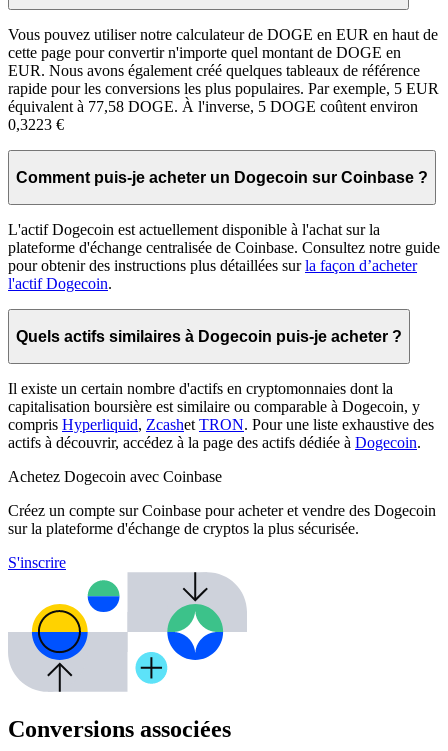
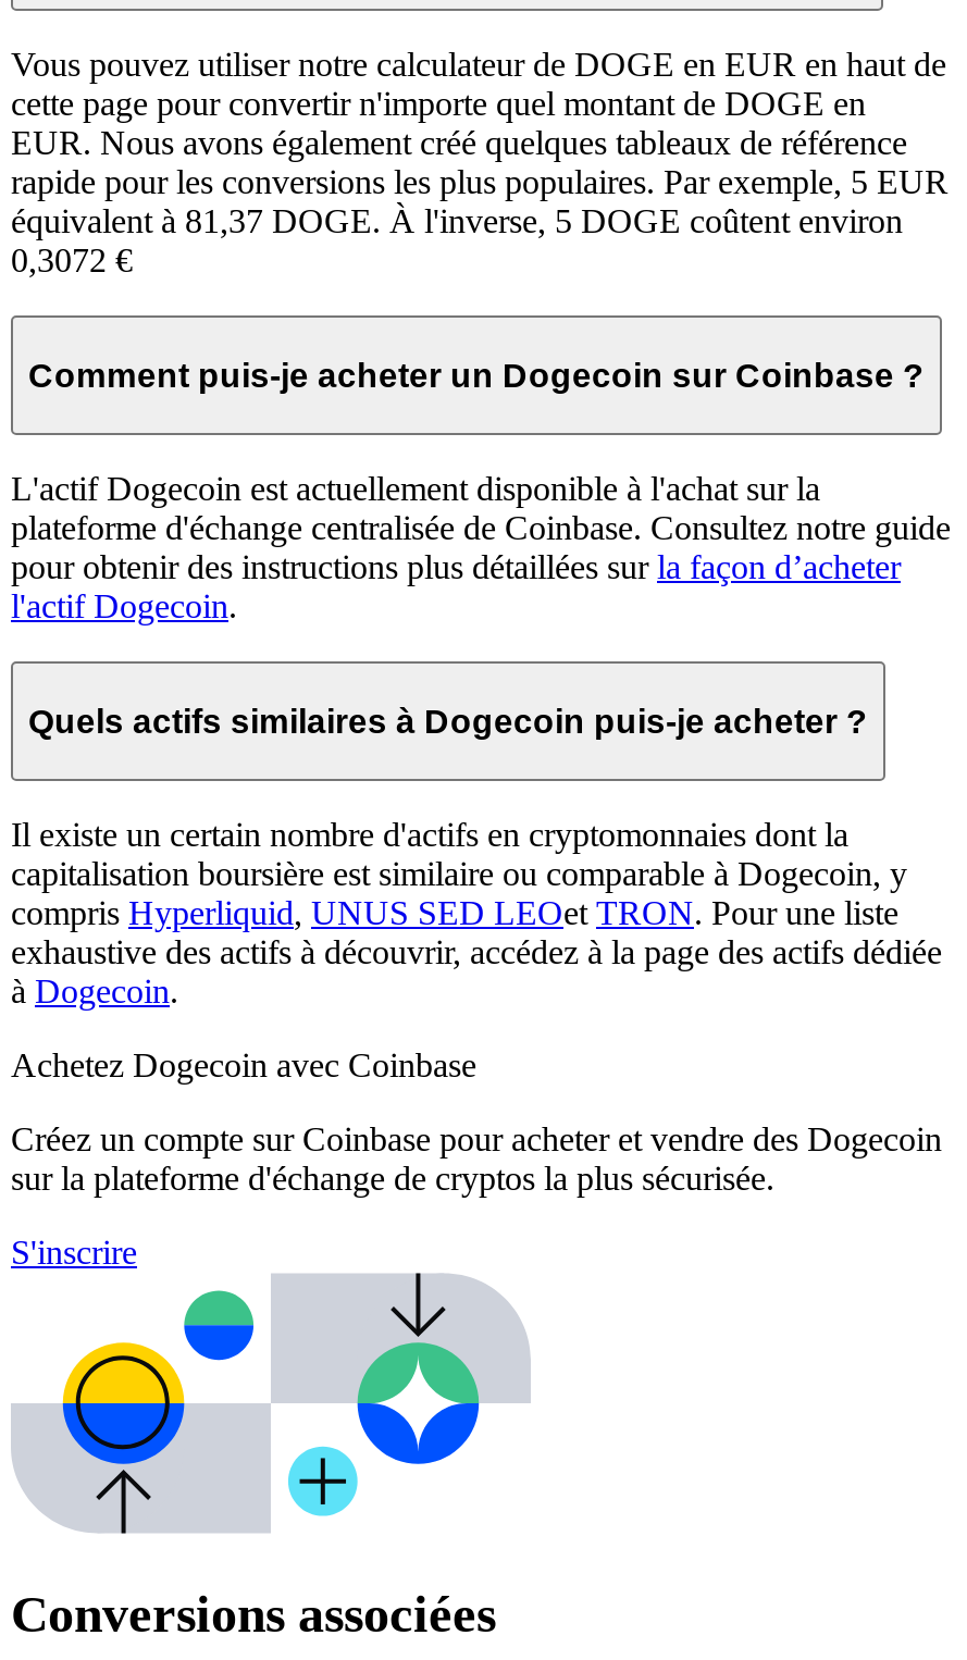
- équivalent à 77,58 DOGE. À l'inverse, 5 DOGE coûtent environ
+ équivalent à 81,37 DOGE. À l'inverse, 5 DOGE coûtent environ

- 0,3223 €
+ 0,3072 €

- compris Hyperliquid, Zcashet TRON. Pour une liste exhaustive des
- actifs à découvrir, accédez à la page des actifs dédiée à Dogecoin.
+ compris Hyperliquid, UNUS SED LEOet TRON. Pour une liste
+ exhaustive des actifs à découvrir, accédez à la page des actifs dédiée
+ à Dogecoin.
